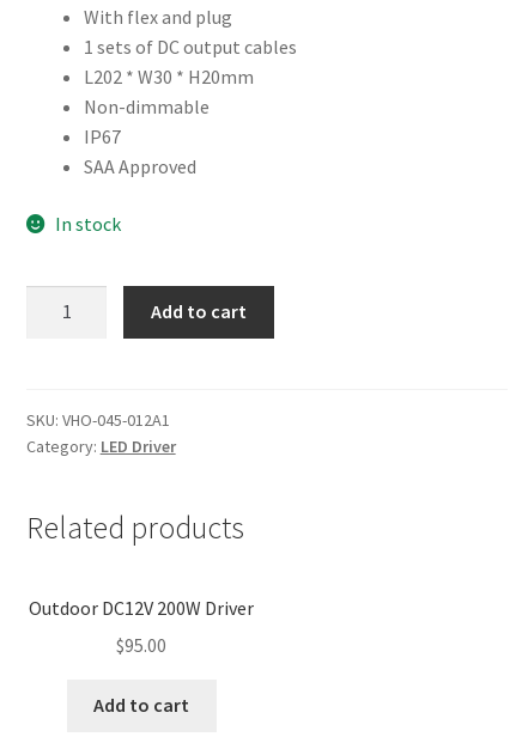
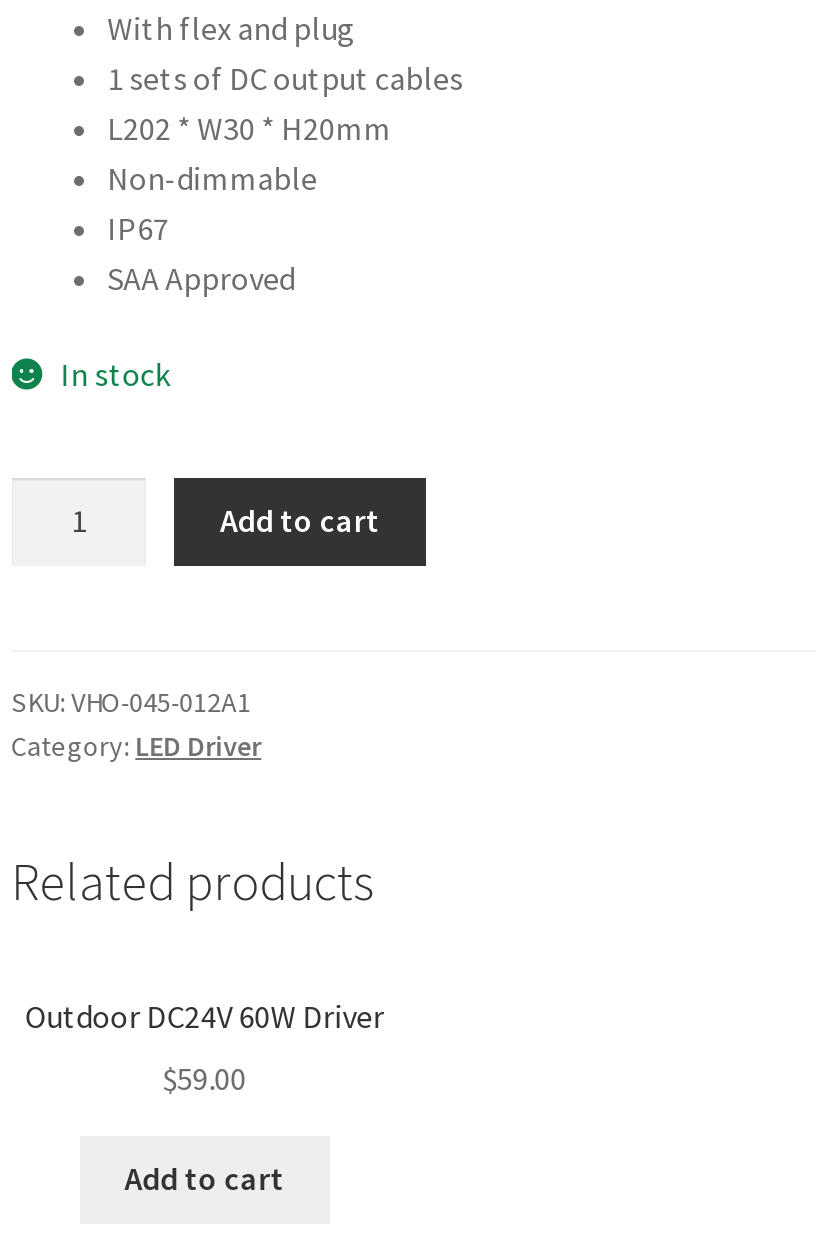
- Outdoor DC12V 200W Driver
+ Outdoor DC24V 60W Driver

- $95.00
+ $59.00
